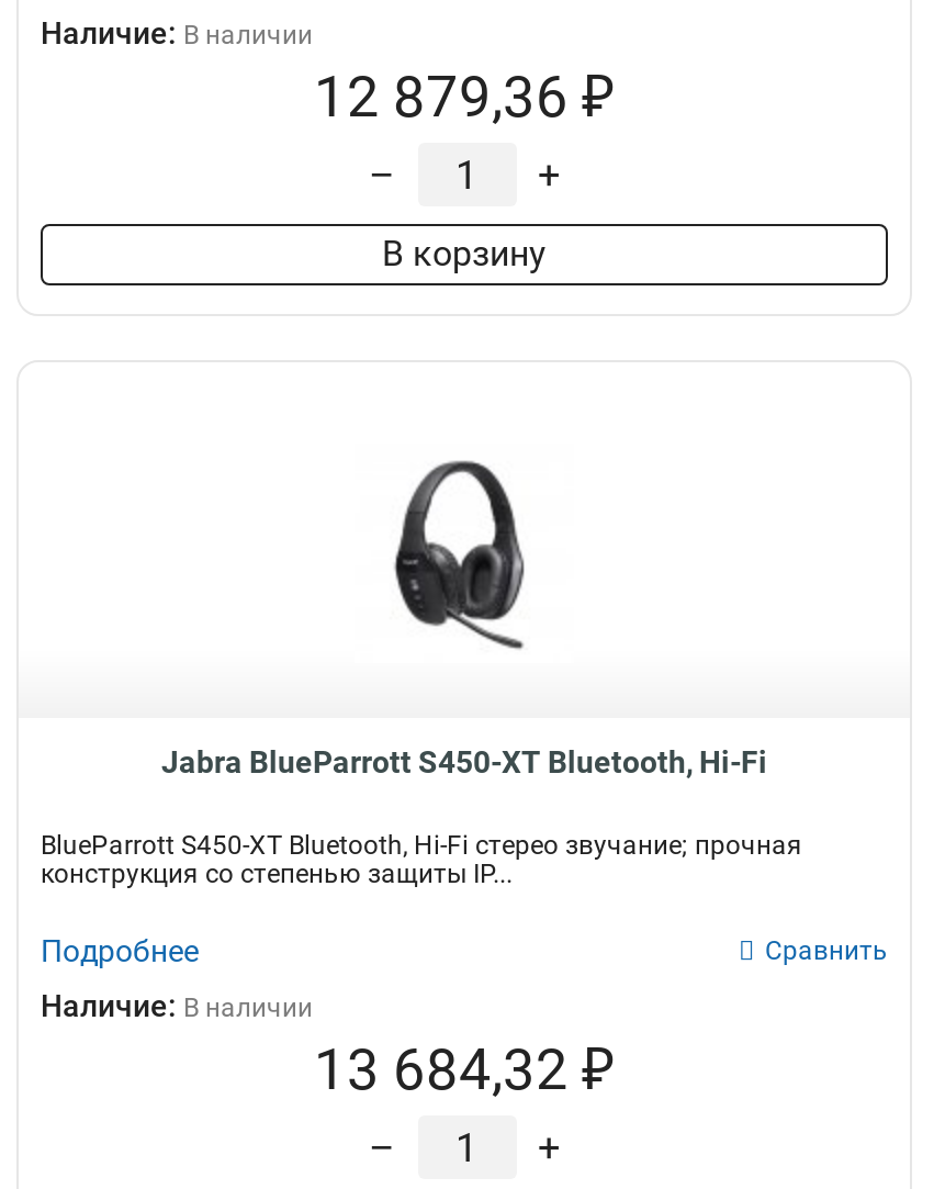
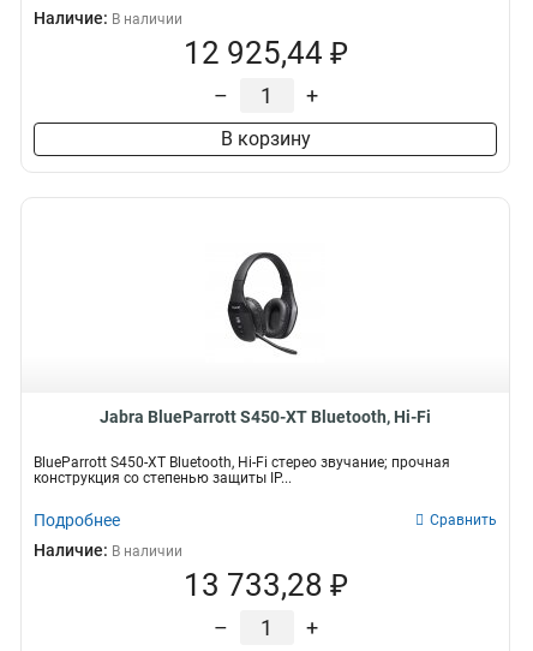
- 12 879,36 ₽
+ 12 925,44 ₽

- 13 684,32 ₽
+ 13 733,28 ₽
